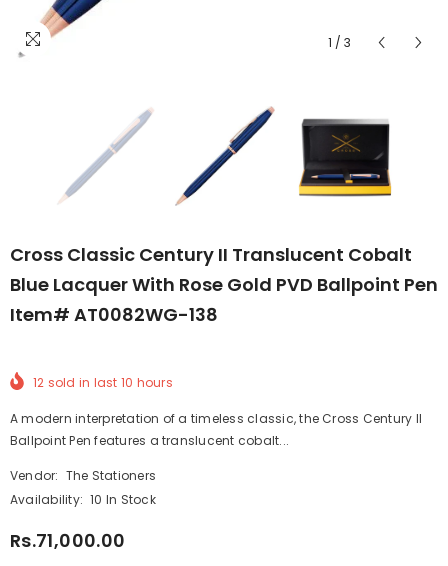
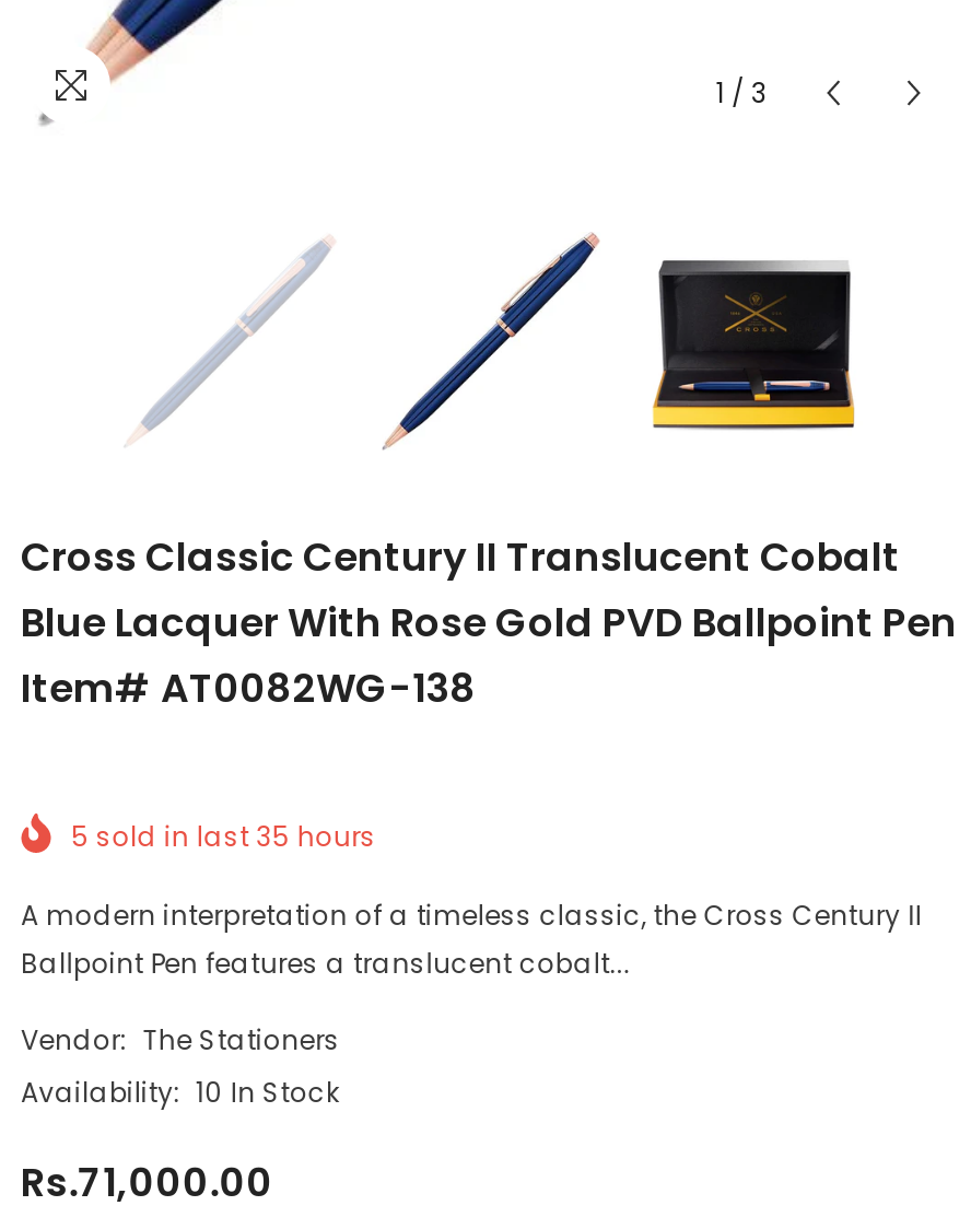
- 12 sold in last 10 hours
+ 5 sold in last 35 hours
